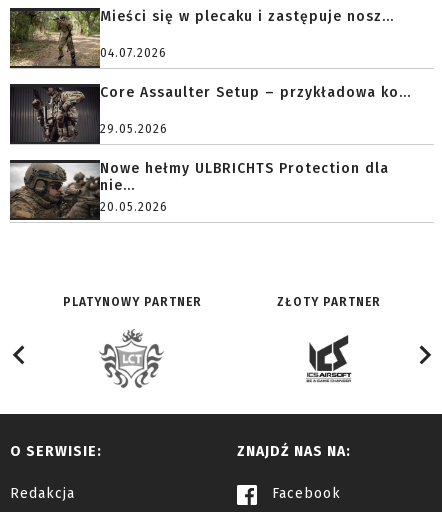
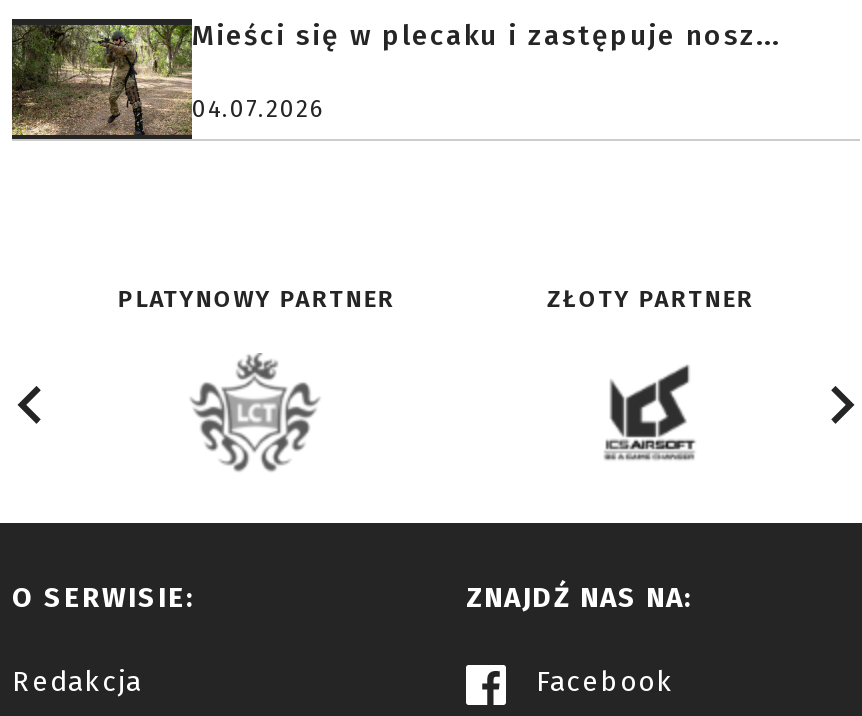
- [image]
- Core Assaulter Setup – przykładowa ko...
- 29.05.2026
- Nowe hełmy ULBRICHTS Protection dla
- nie...
- 20.05.2026

- [image]
